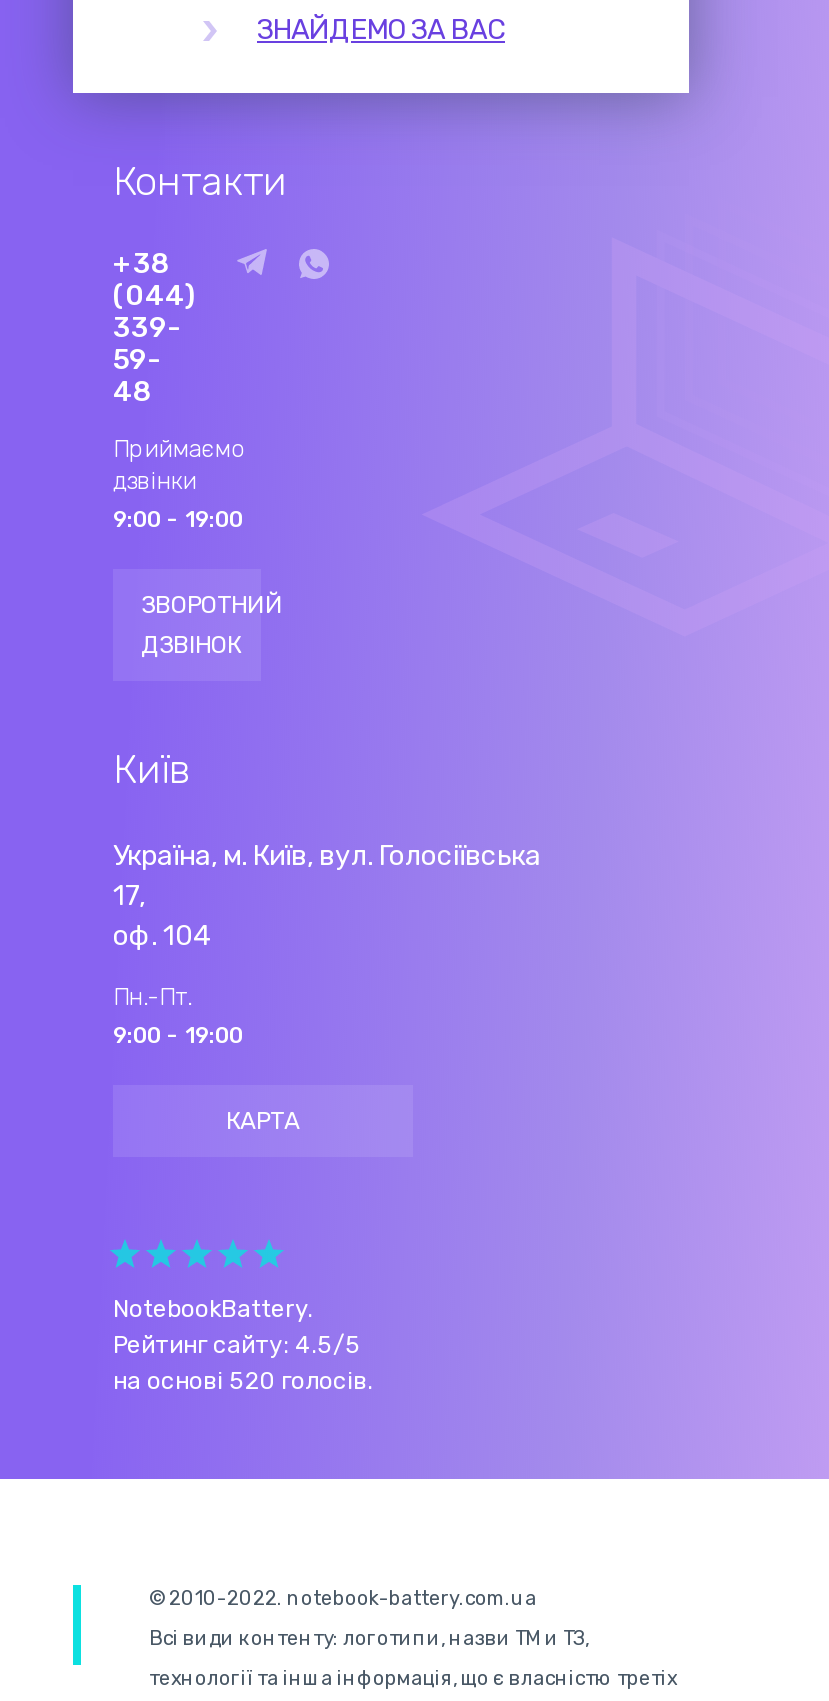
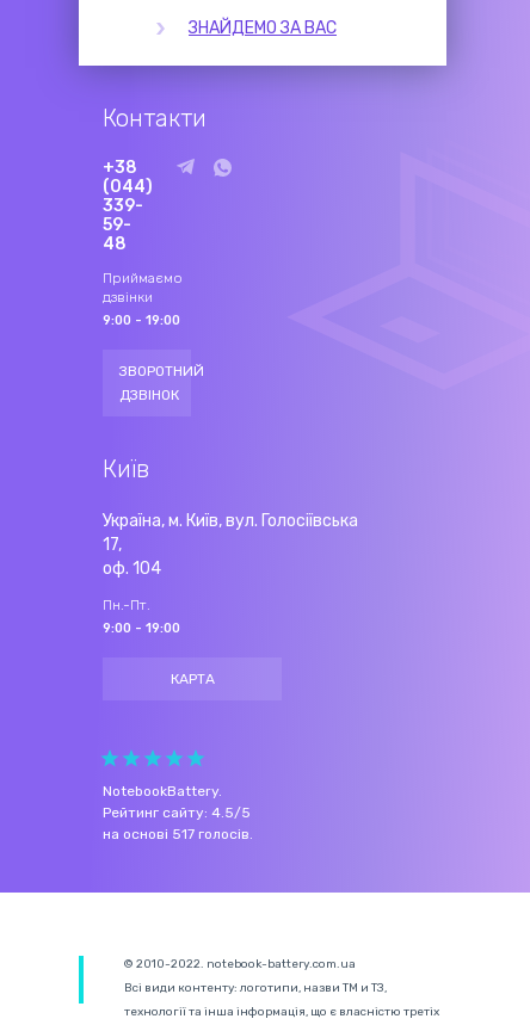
- на основі 520 голосів.
+ на основі 517 голосів.
